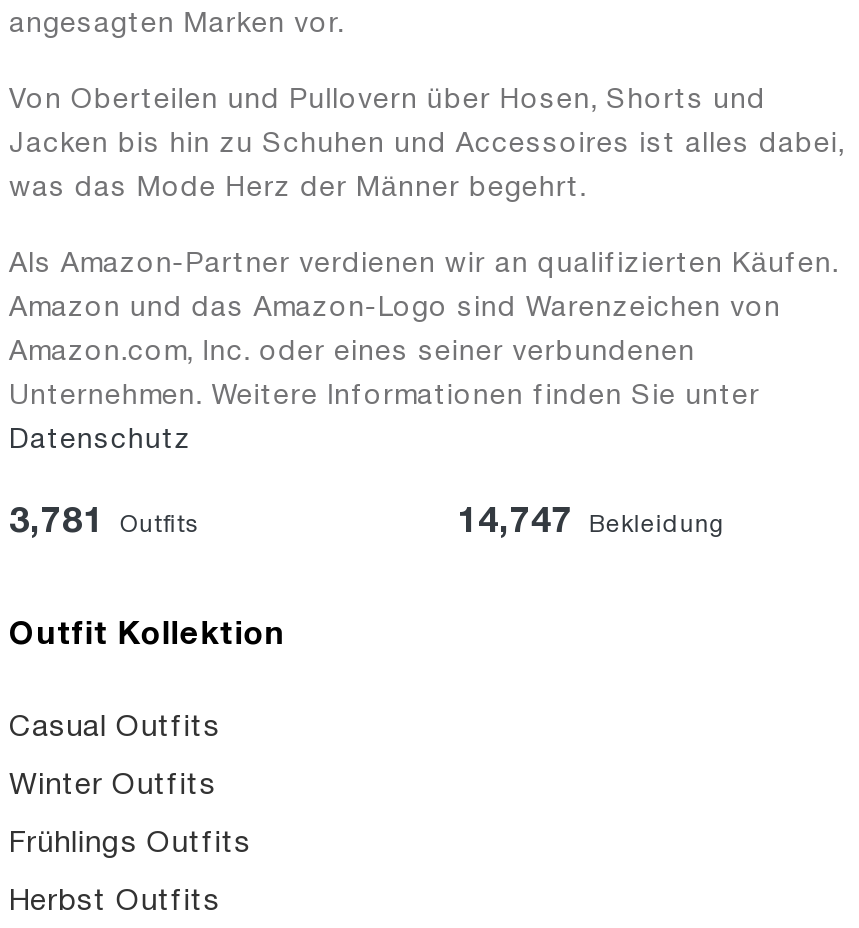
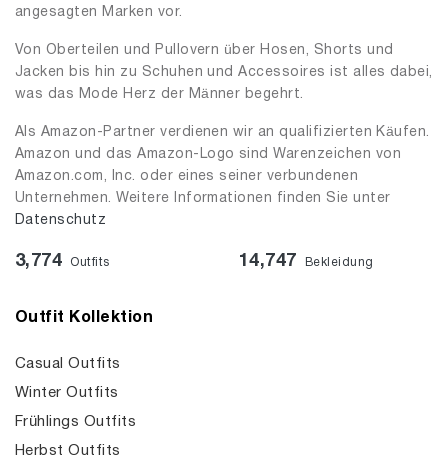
- 3,781 Outfits
+ 3,774 Outfits
